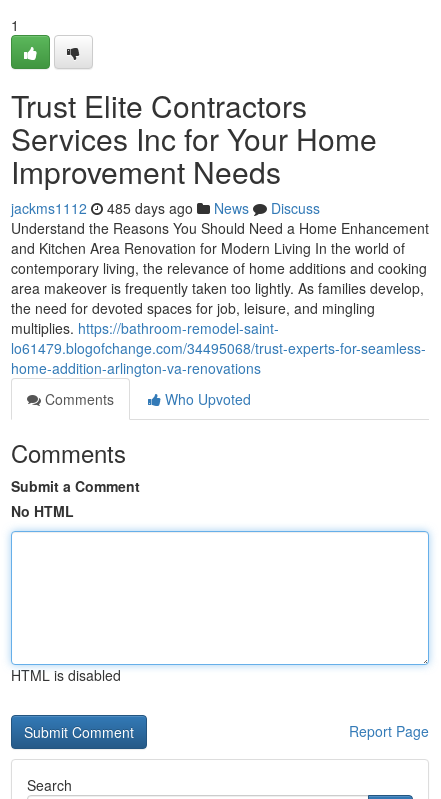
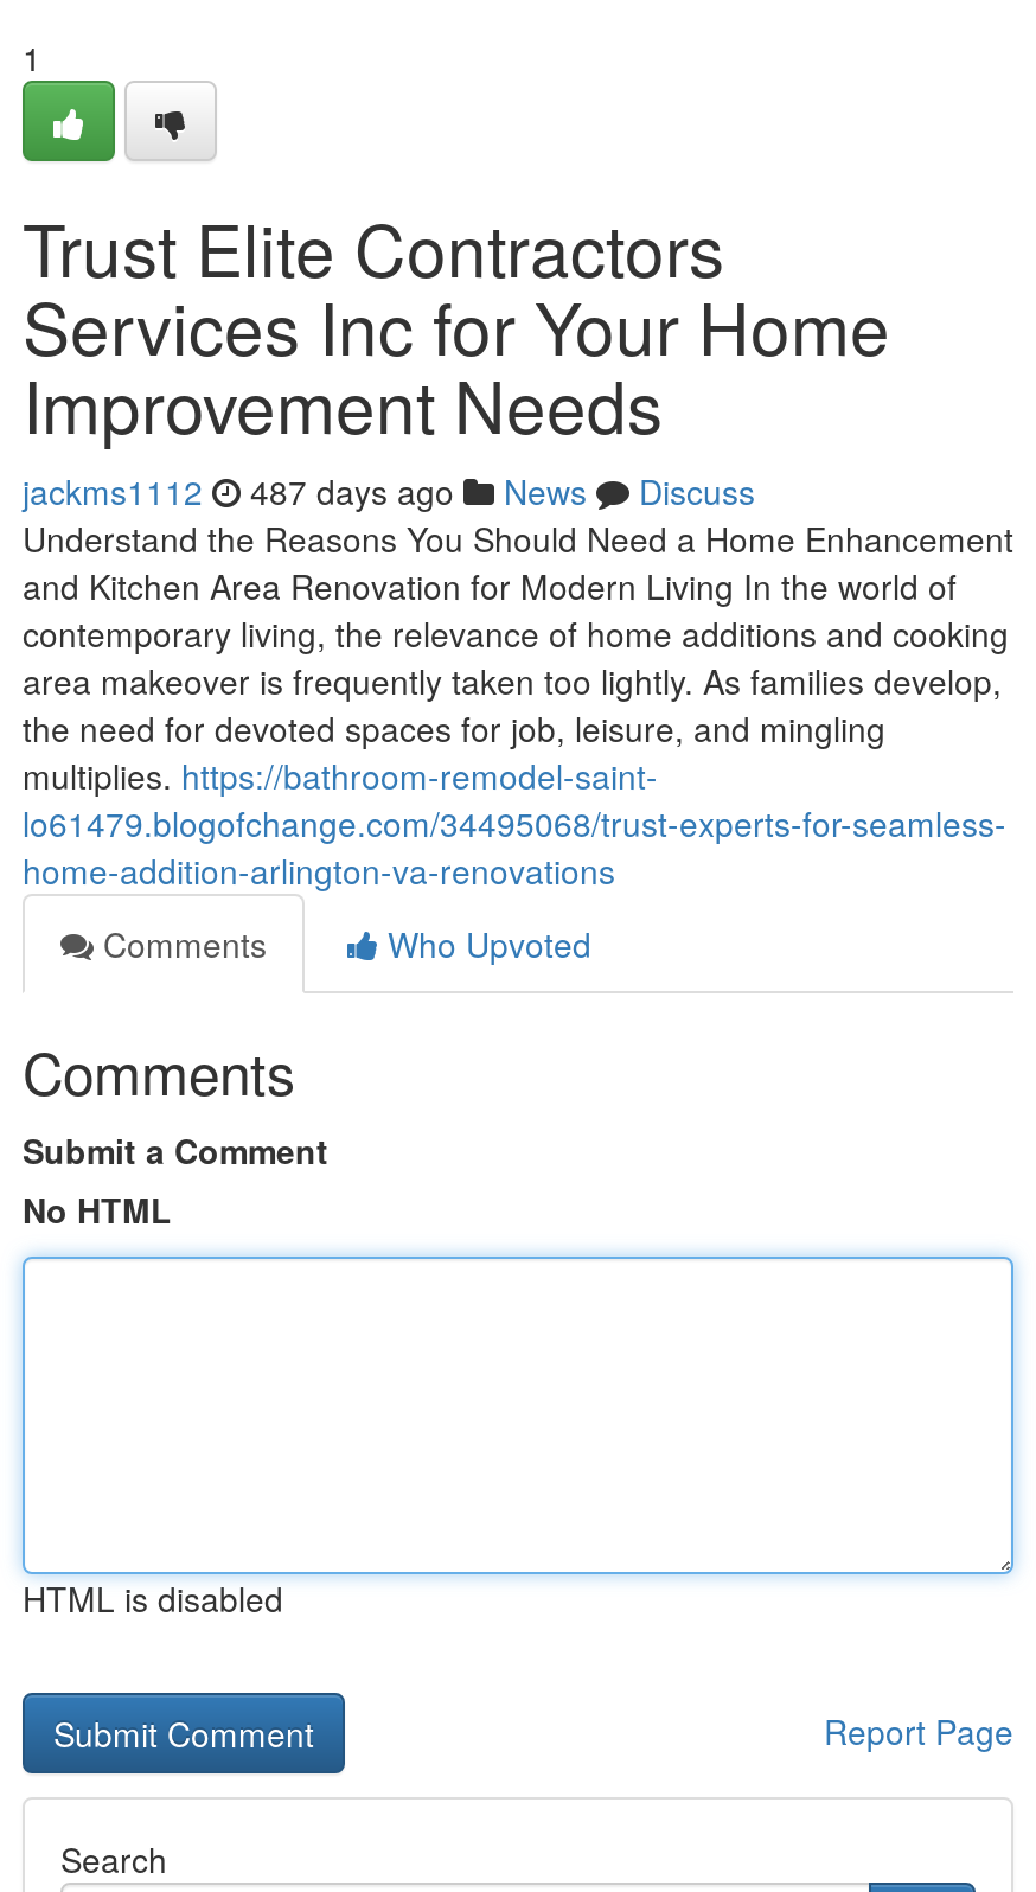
- jackms1112 485 days ago News Discuss
+ jackms1112 487 days ago News Discuss
